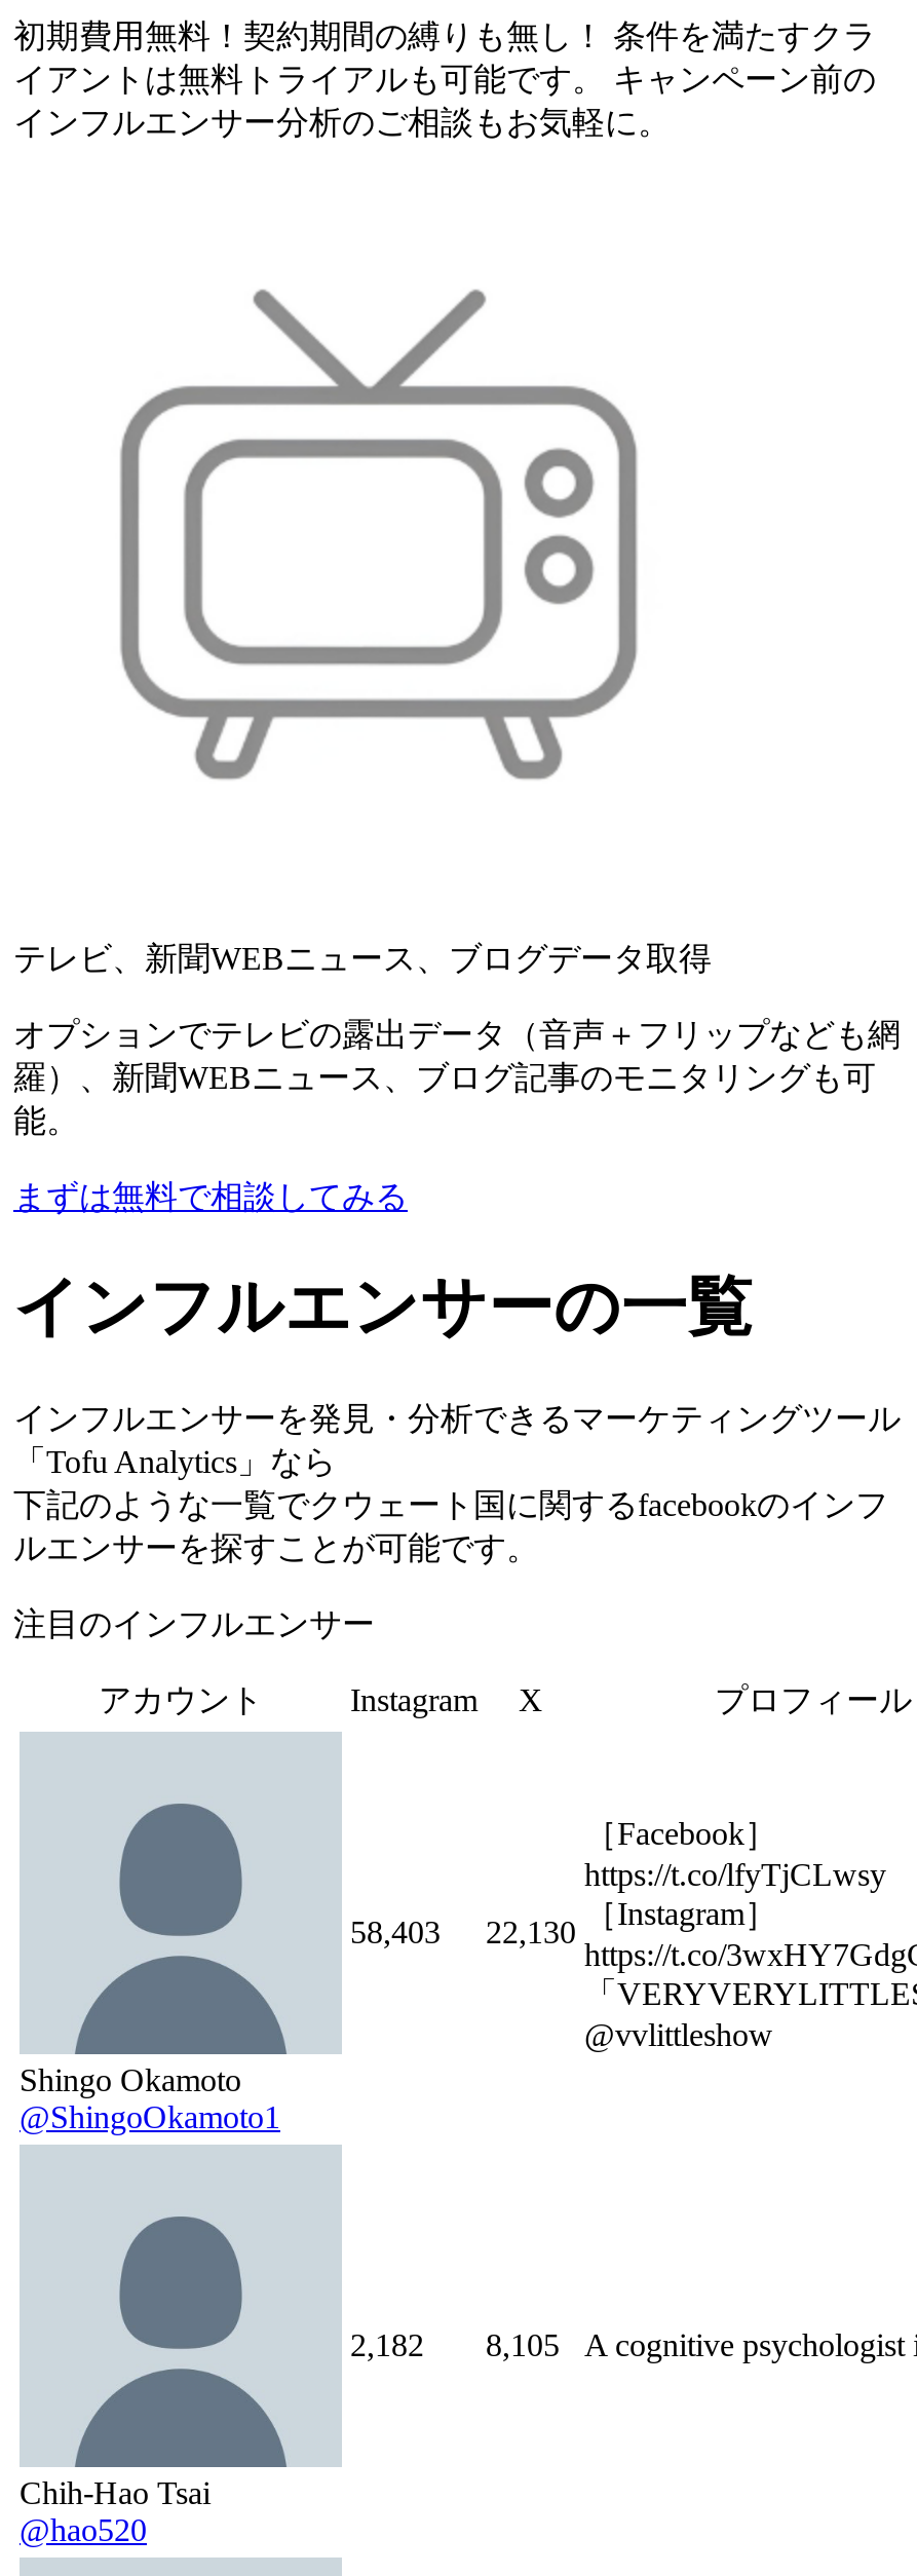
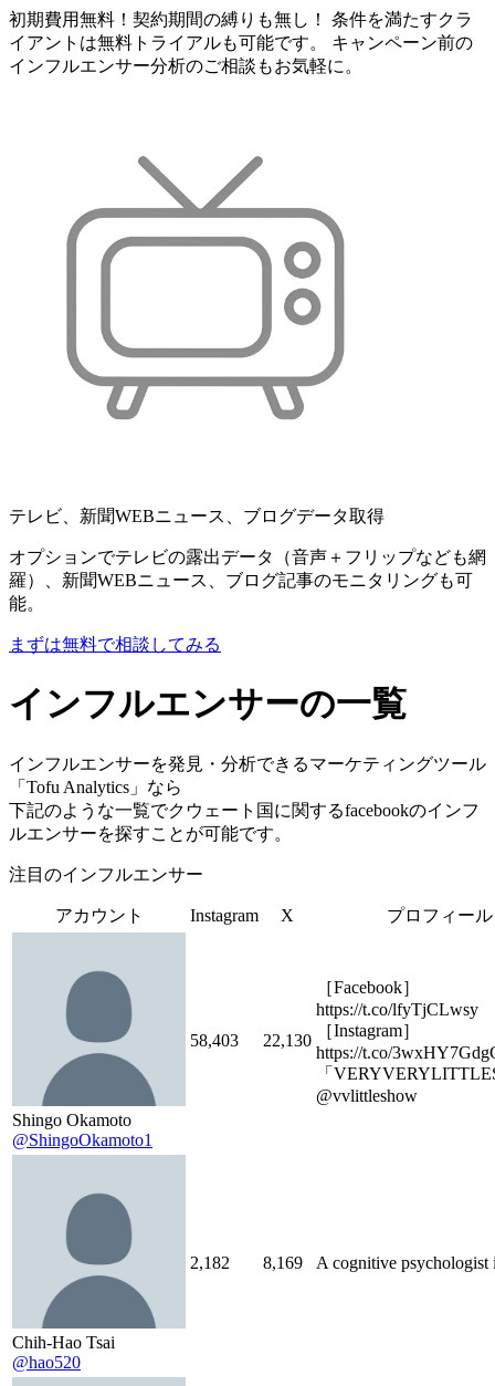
- 8,105
+ 8,169
